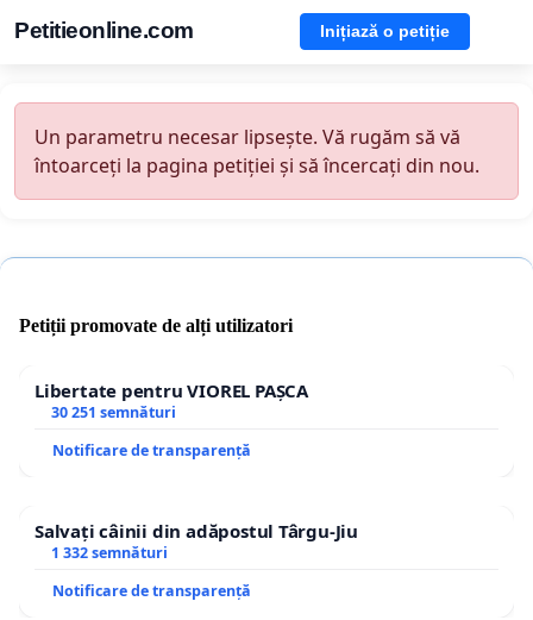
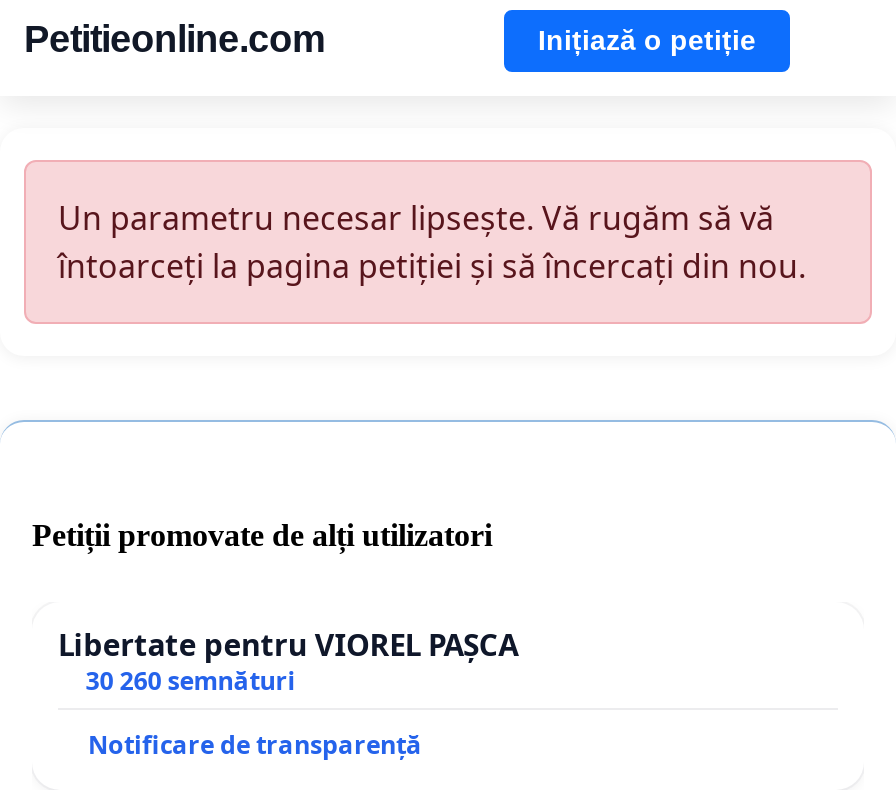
- 30 251 semnături
- Notificare de transparență
- Salvați câinii din adăpostul Târgu-Jiu
- 1 332 semnături
+ 30 260 semnături
